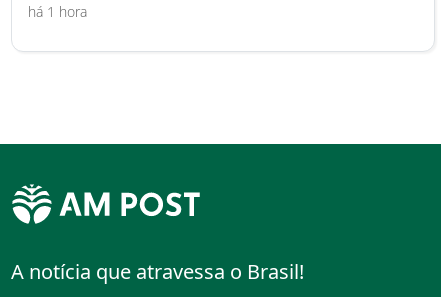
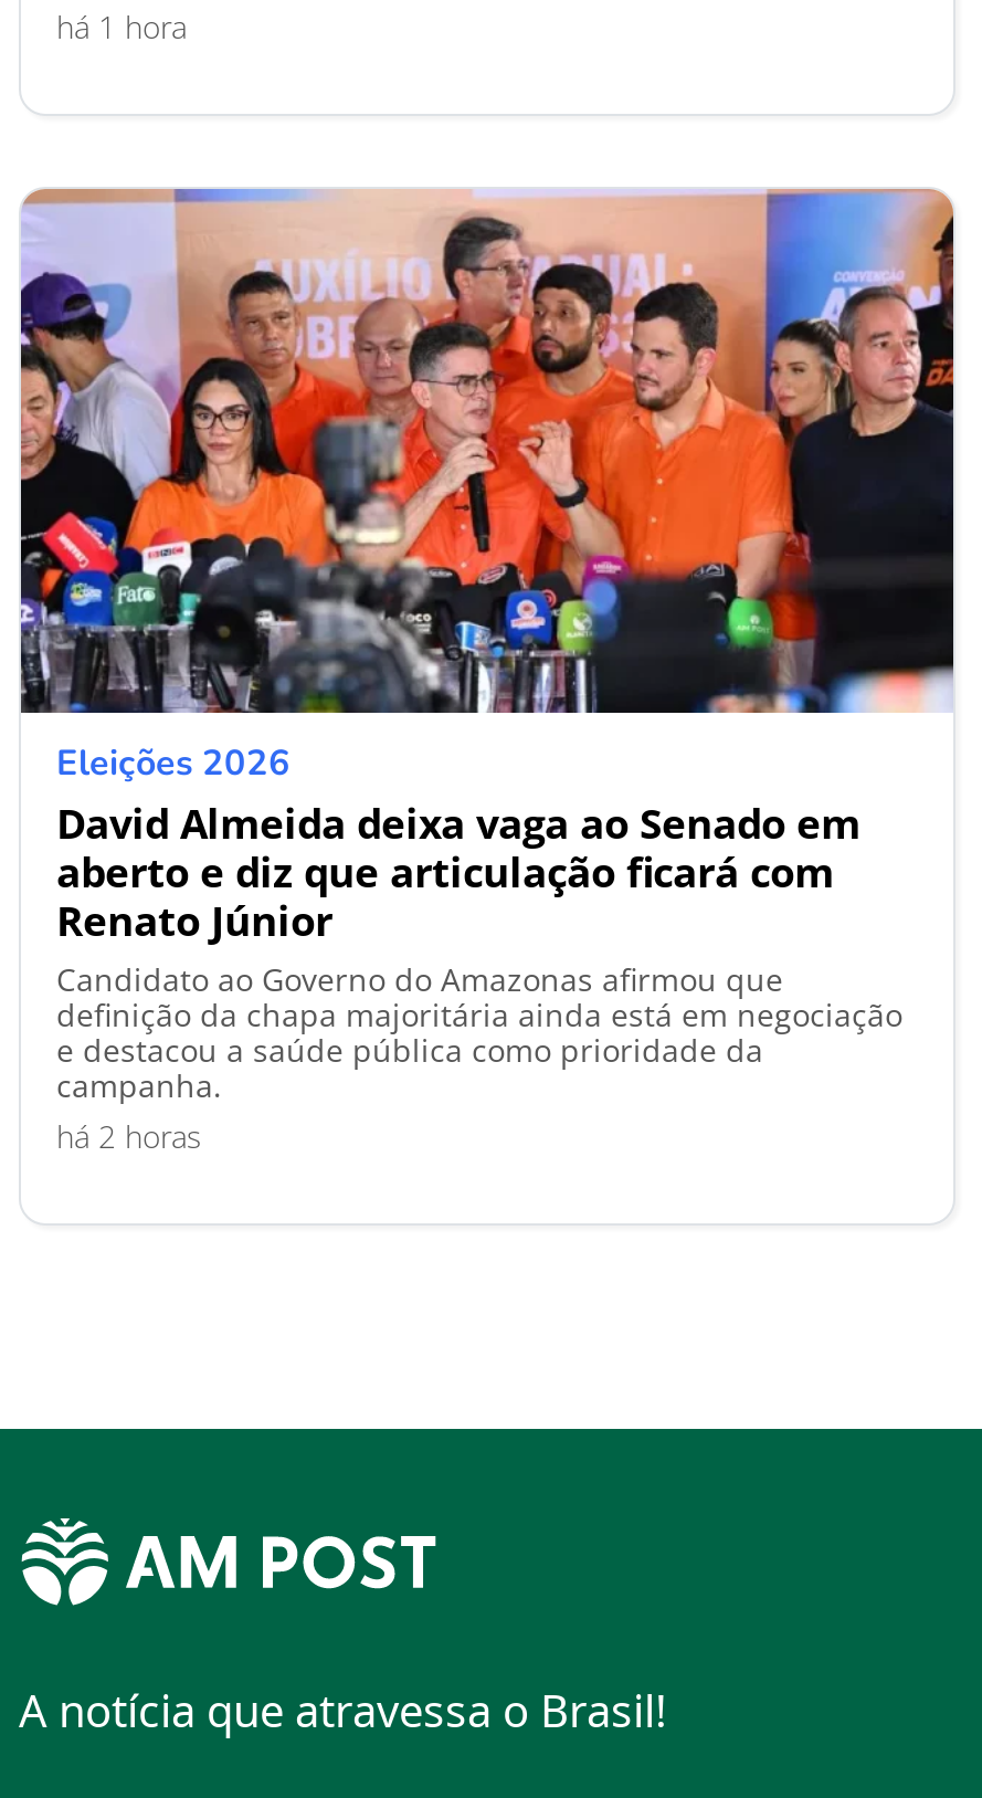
+ [image]
+ Eleições 2026
+ David Almeida deixa vaga ao Senado em
+ aberto e diz que articulação ficará com
+ Renato Júnior
+ Candidato ao Governo do Amazonas afirmou que
+ definição da chapa majoritária ainda está em negociação
+ e destacou a saúde pública como prioridade da
+ campanha.
+ há 2 horas
